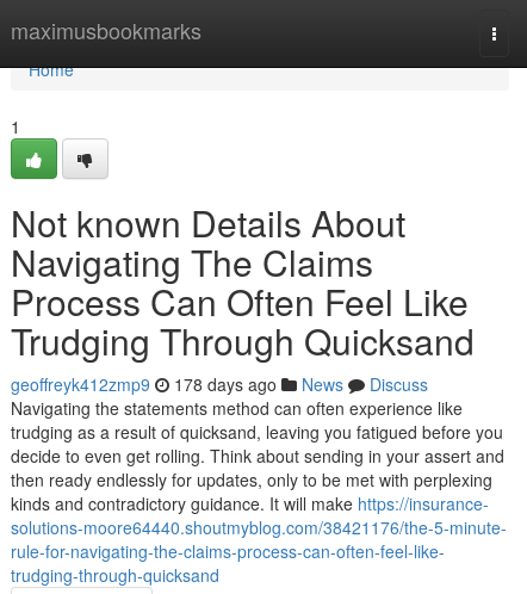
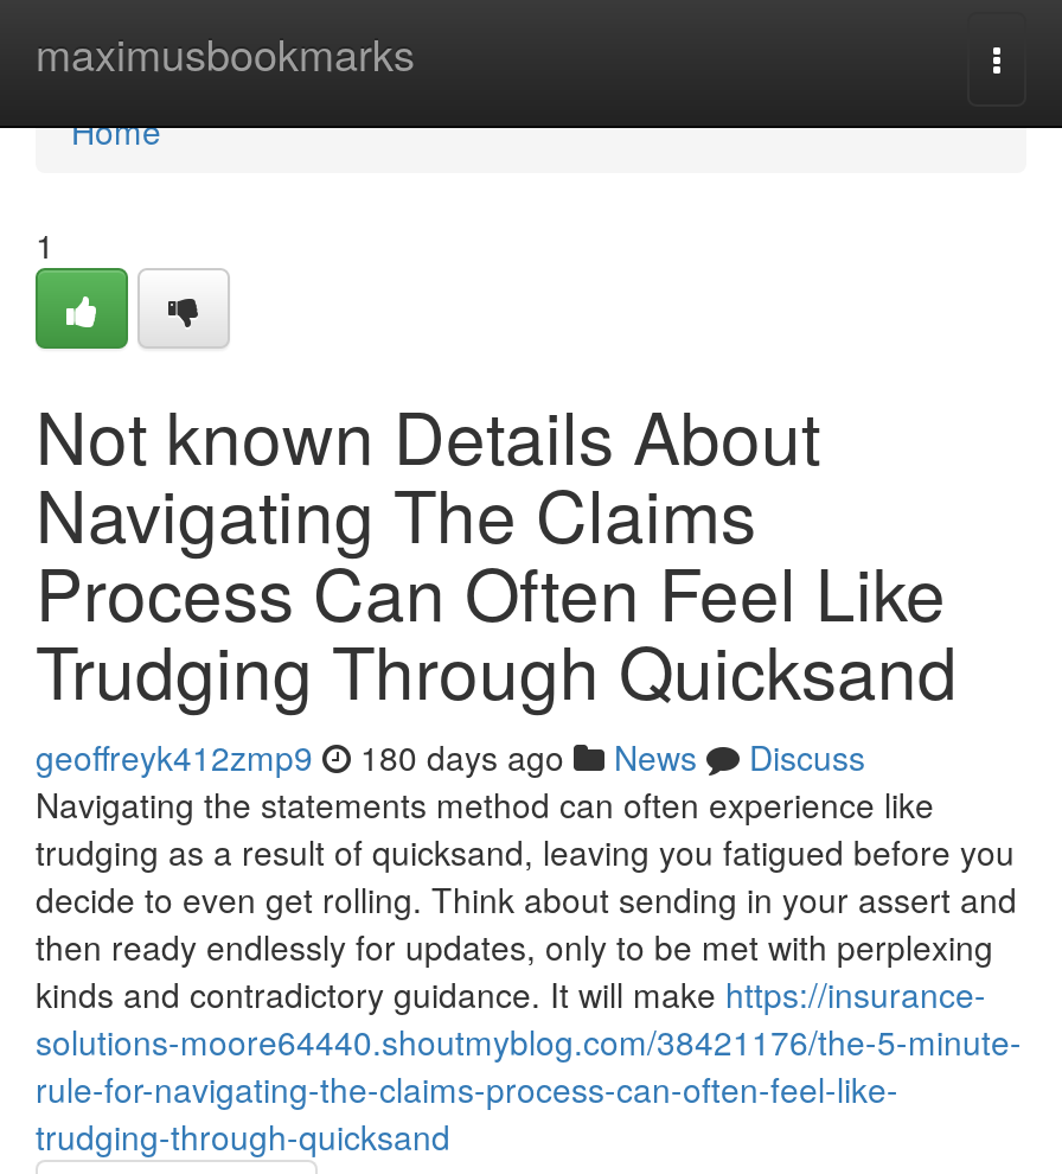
- geoffreyk412zmp9 178 days ago News Discuss
+ geoffreyk412zmp9 180 days ago News Discuss
